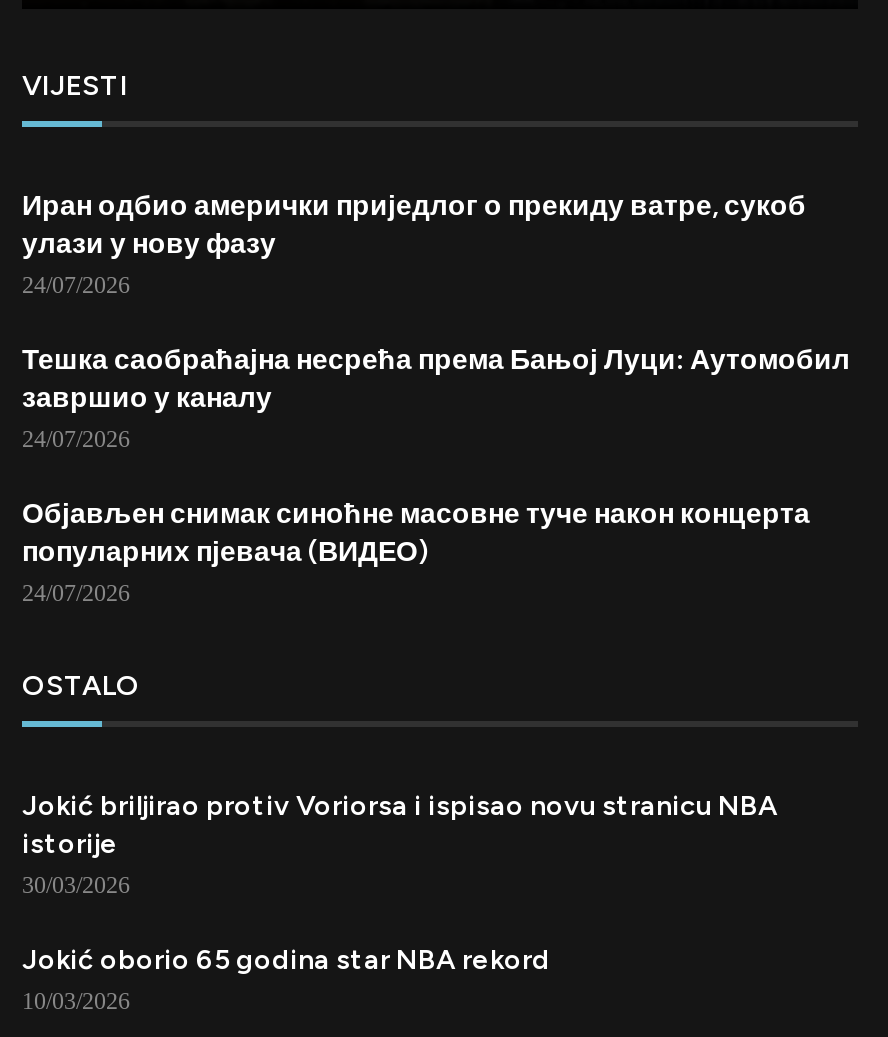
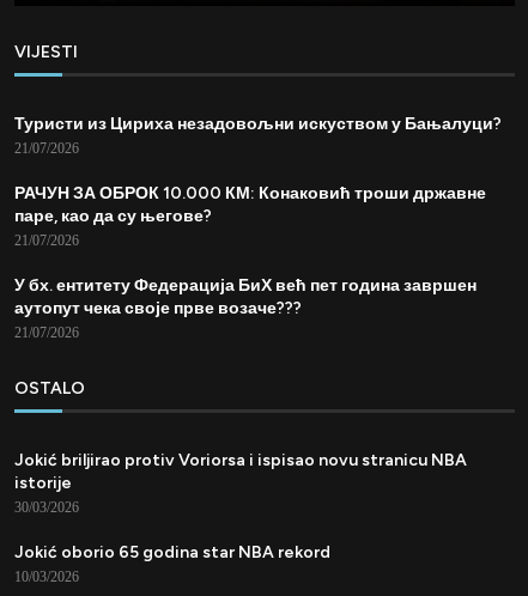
- Иран одбио амерички приједлог о прекиду ватре, сукоб
- улази у нову фазу
- 24/07/2026
+ Туристи из Цириха незадовољни искуством у Бањалуци?
+ 21/07/2026

- Тешка саобраћајна несрећа према Бањој Луци: Аутомобил
- завршио у каналу
- 24/07/2026
+ РАЧУН ЗА ОБРОК 10.000 КМ: Конаковић троши државне
+ паре, као да су његове?
+ 21/07/2026

- Објављен снимак синоћне масовне туче након концерта
- популарних пјевача (ВИДЕО)
- 24/07/2026
+ У бх. ентитету Федерација БиХ већ пет година завршен
+ аутопут чека своје прве возаче???
+ 21/07/2026
